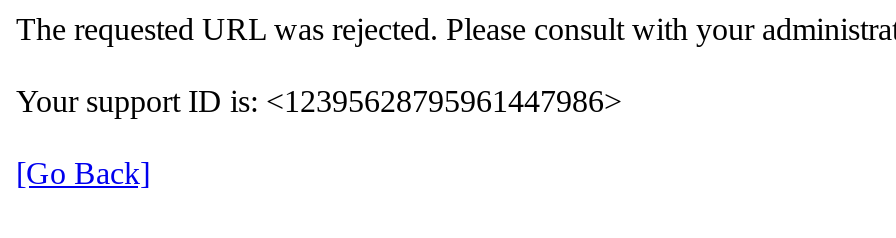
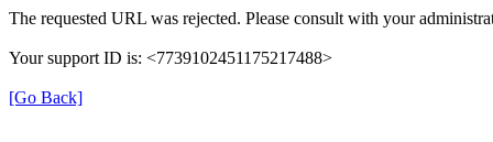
- Your support ID is: <12395628795961447986>
+ Your support ID is: <7739102451175217488>
